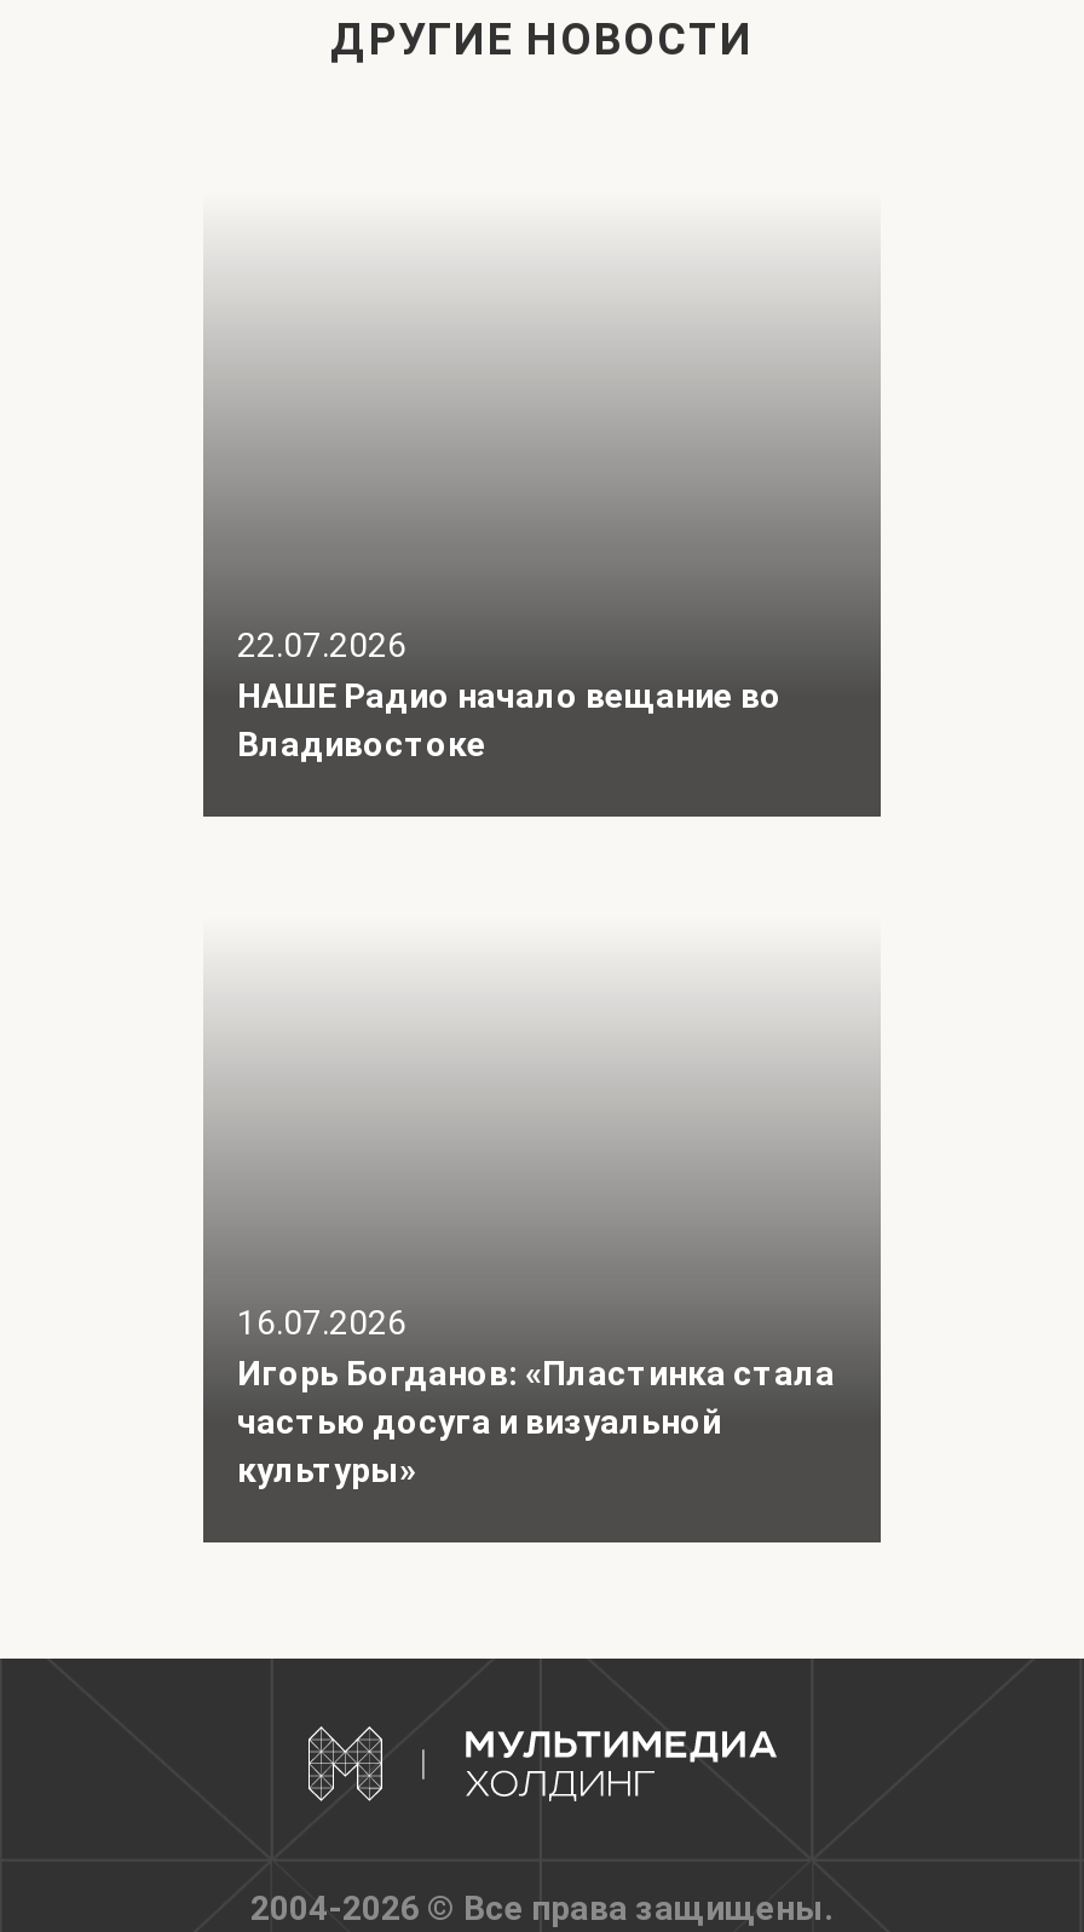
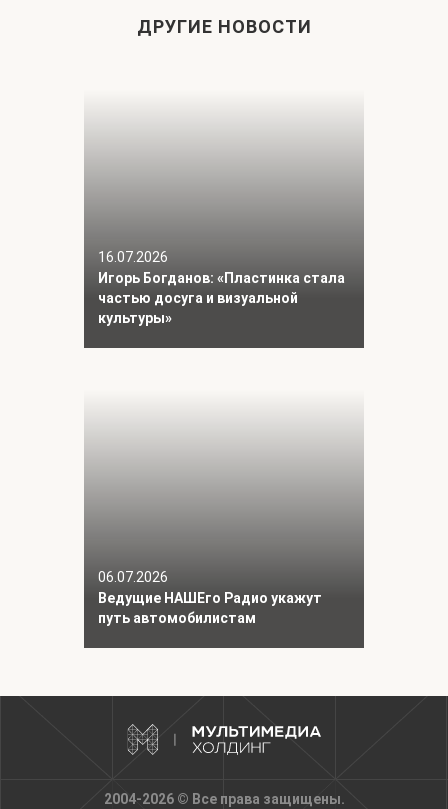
- 22.07.2026
- НАШЕ Радио начало вещание во
- Владивостоке

moved up: 16.07.2026 | Игорь Богданов: «Пластинка стала | частью досуга и визуальной | культуры»

+ 06.07.2026
+ Ведущие НАШЕго Радио укажут
+ путь автомобилистам
